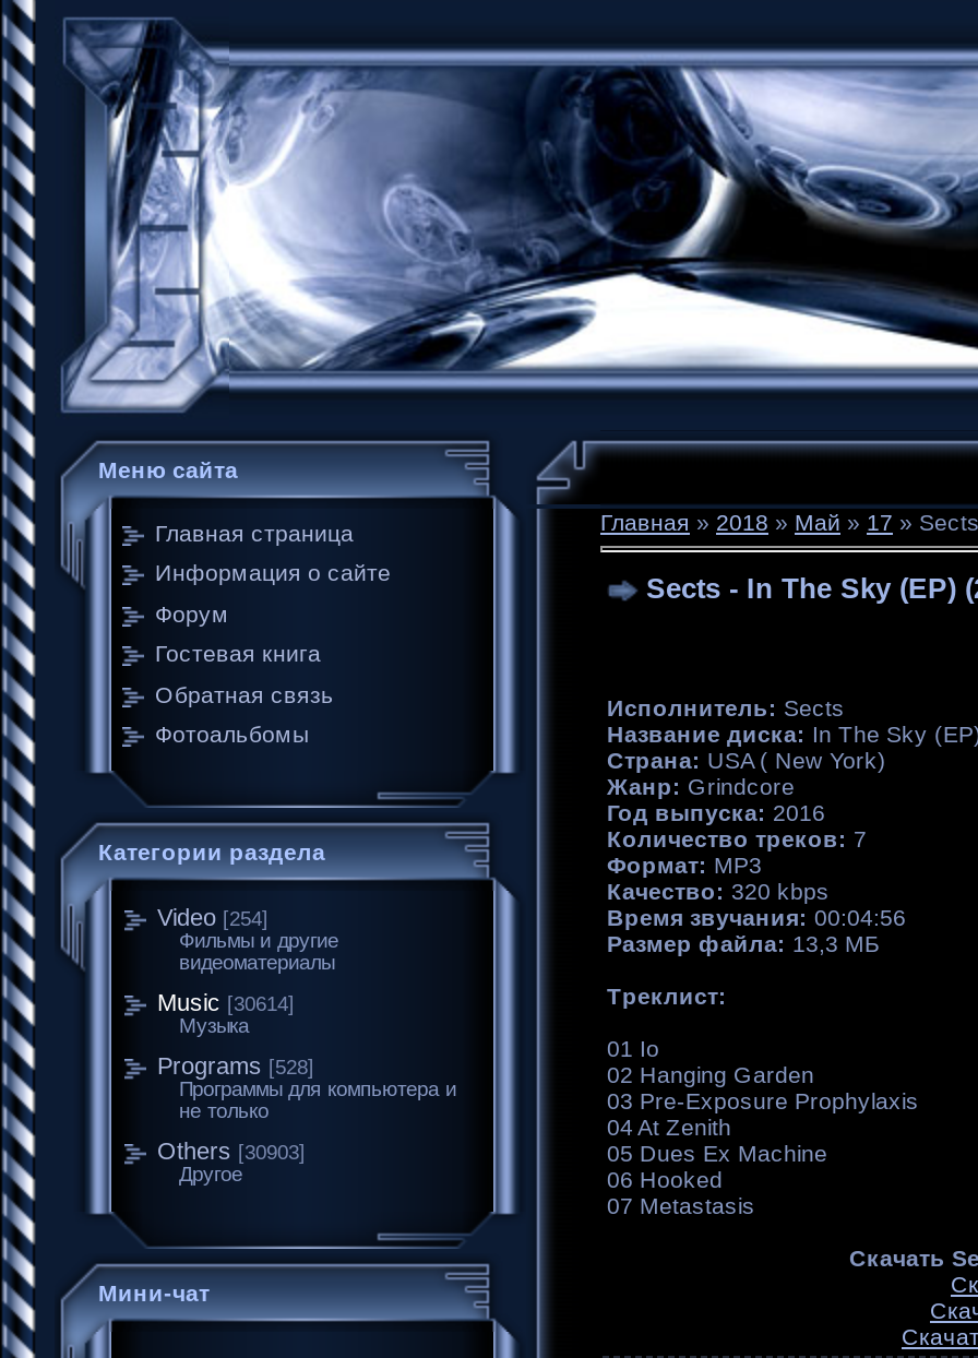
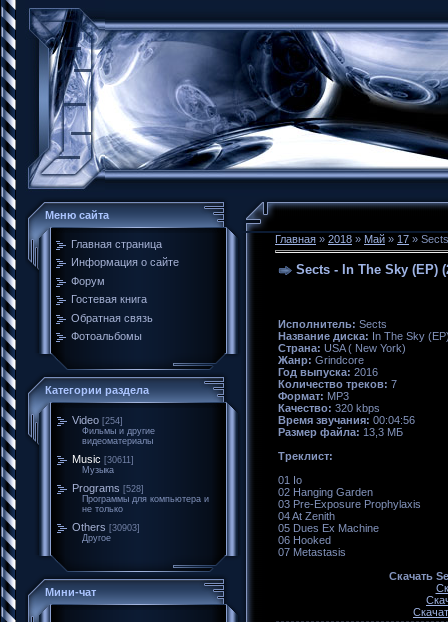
- Music [30614]
+ Music [30611]
